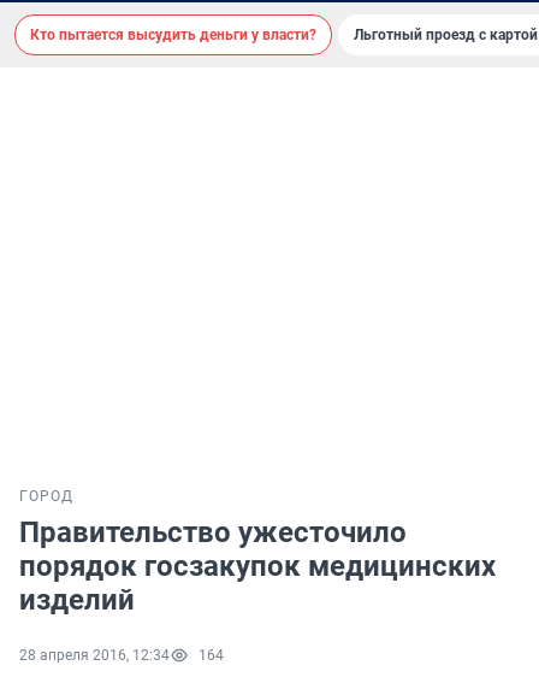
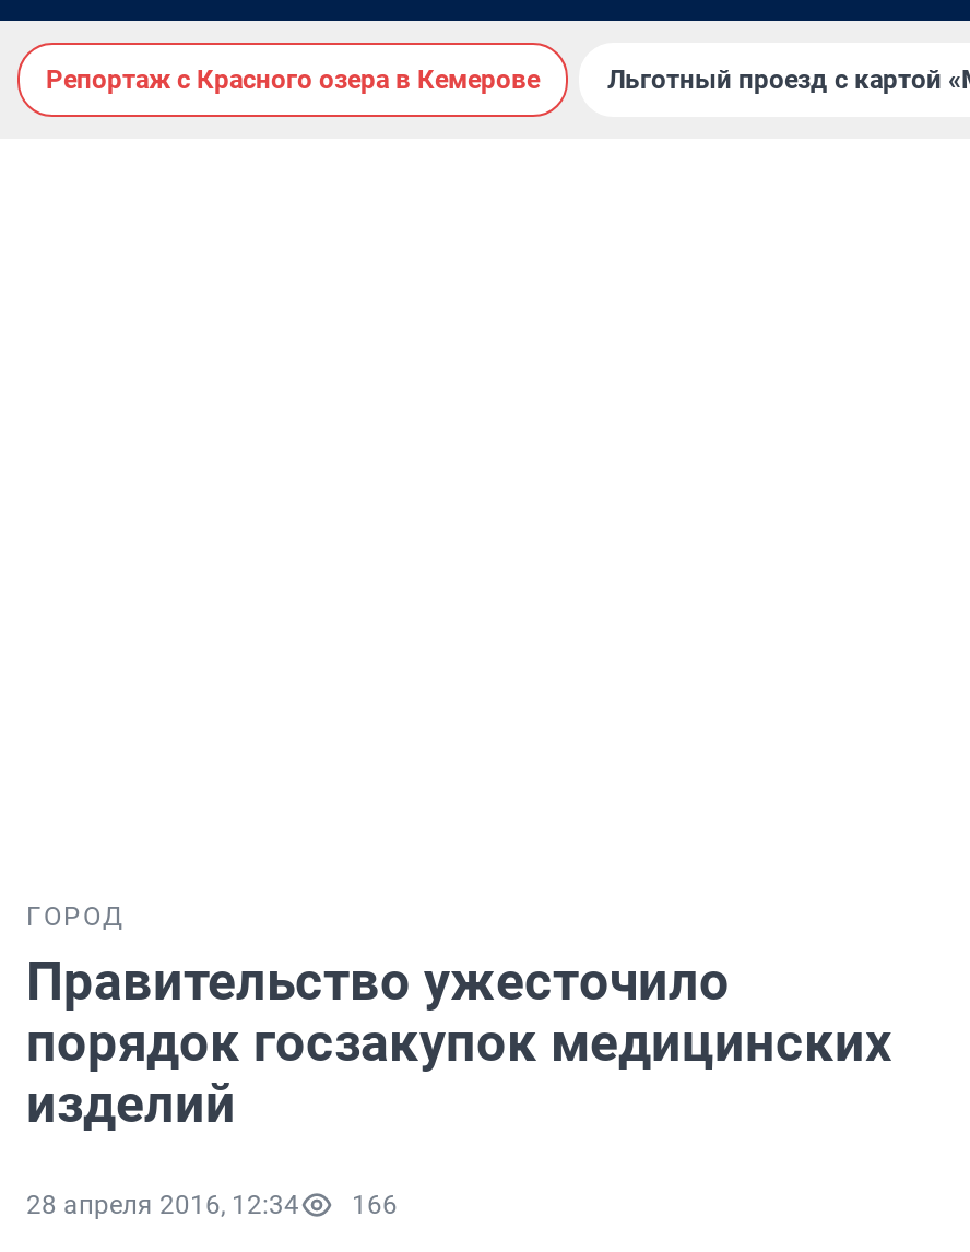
- Кто пытается высудить деньги у власти?
+ Репортаж с Красного озера в Кемерове

- 28 апреля 2016, 12:34 164
+ 28 апреля 2016, 12:34 166
